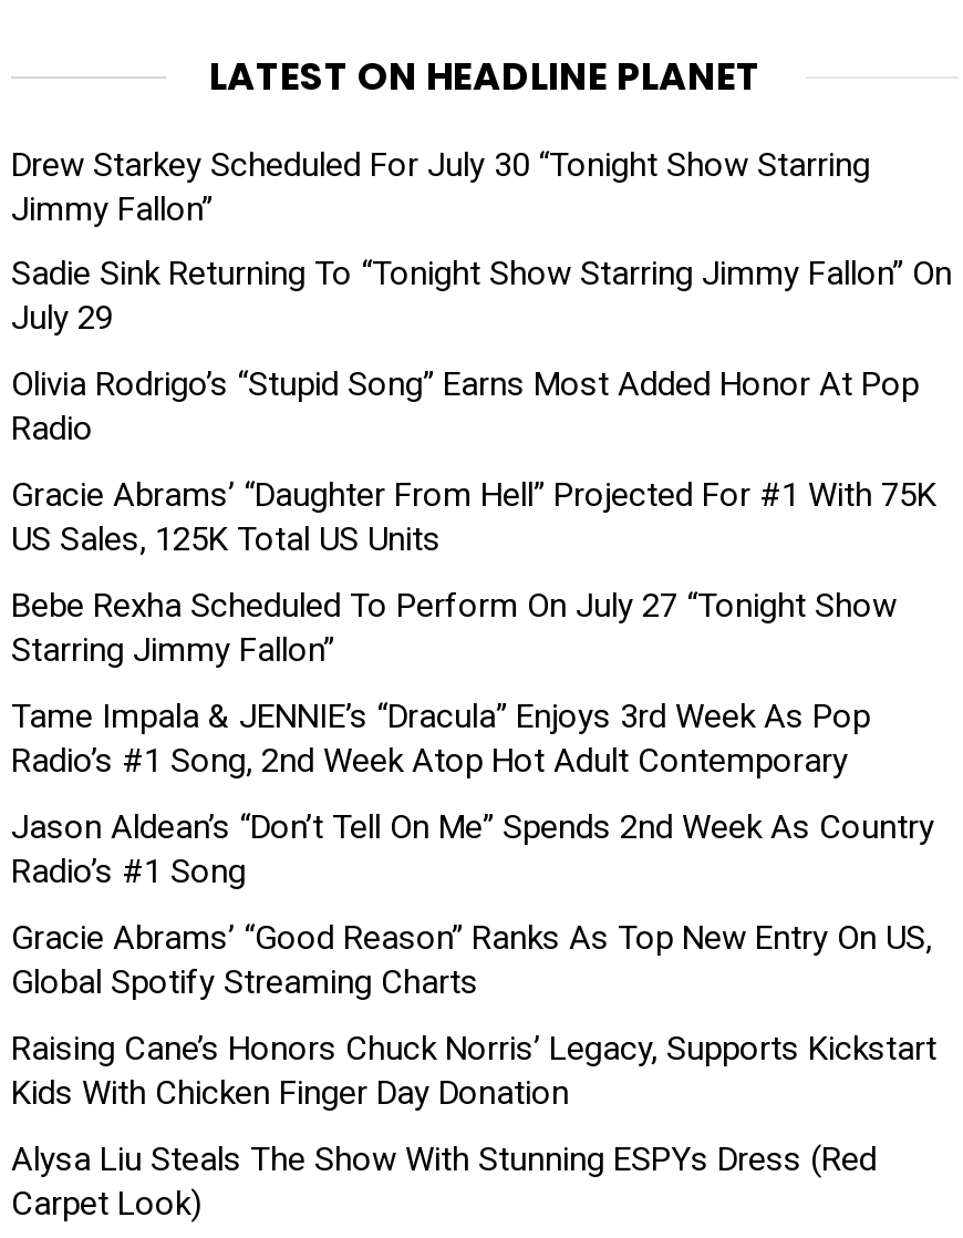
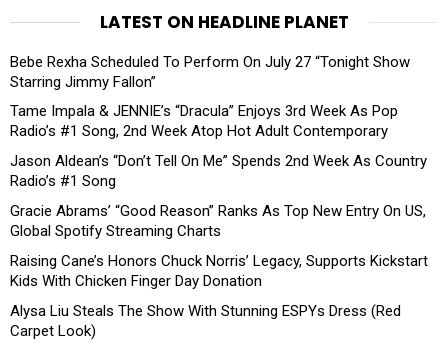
- Drew Starkey Scheduled For July 30 “Tonight Show Starring
- Jimmy Fallon”
- Sadie Sink Returning To “Tonight Show Starring Jimmy Fallon” On
- July 29
- Olivia Rodrigo’s “Stupid Song” Earns Most Added Honor At Pop
- Radio
- Gracie Abrams’ “Daughter From Hell” Projected For #1 With 75K
- US Sales, 125K Total US Units
